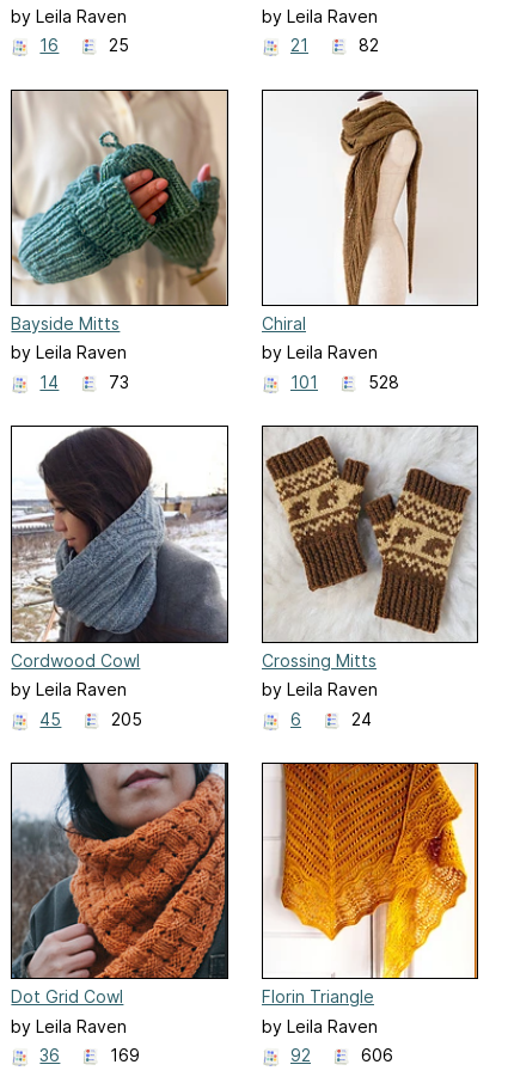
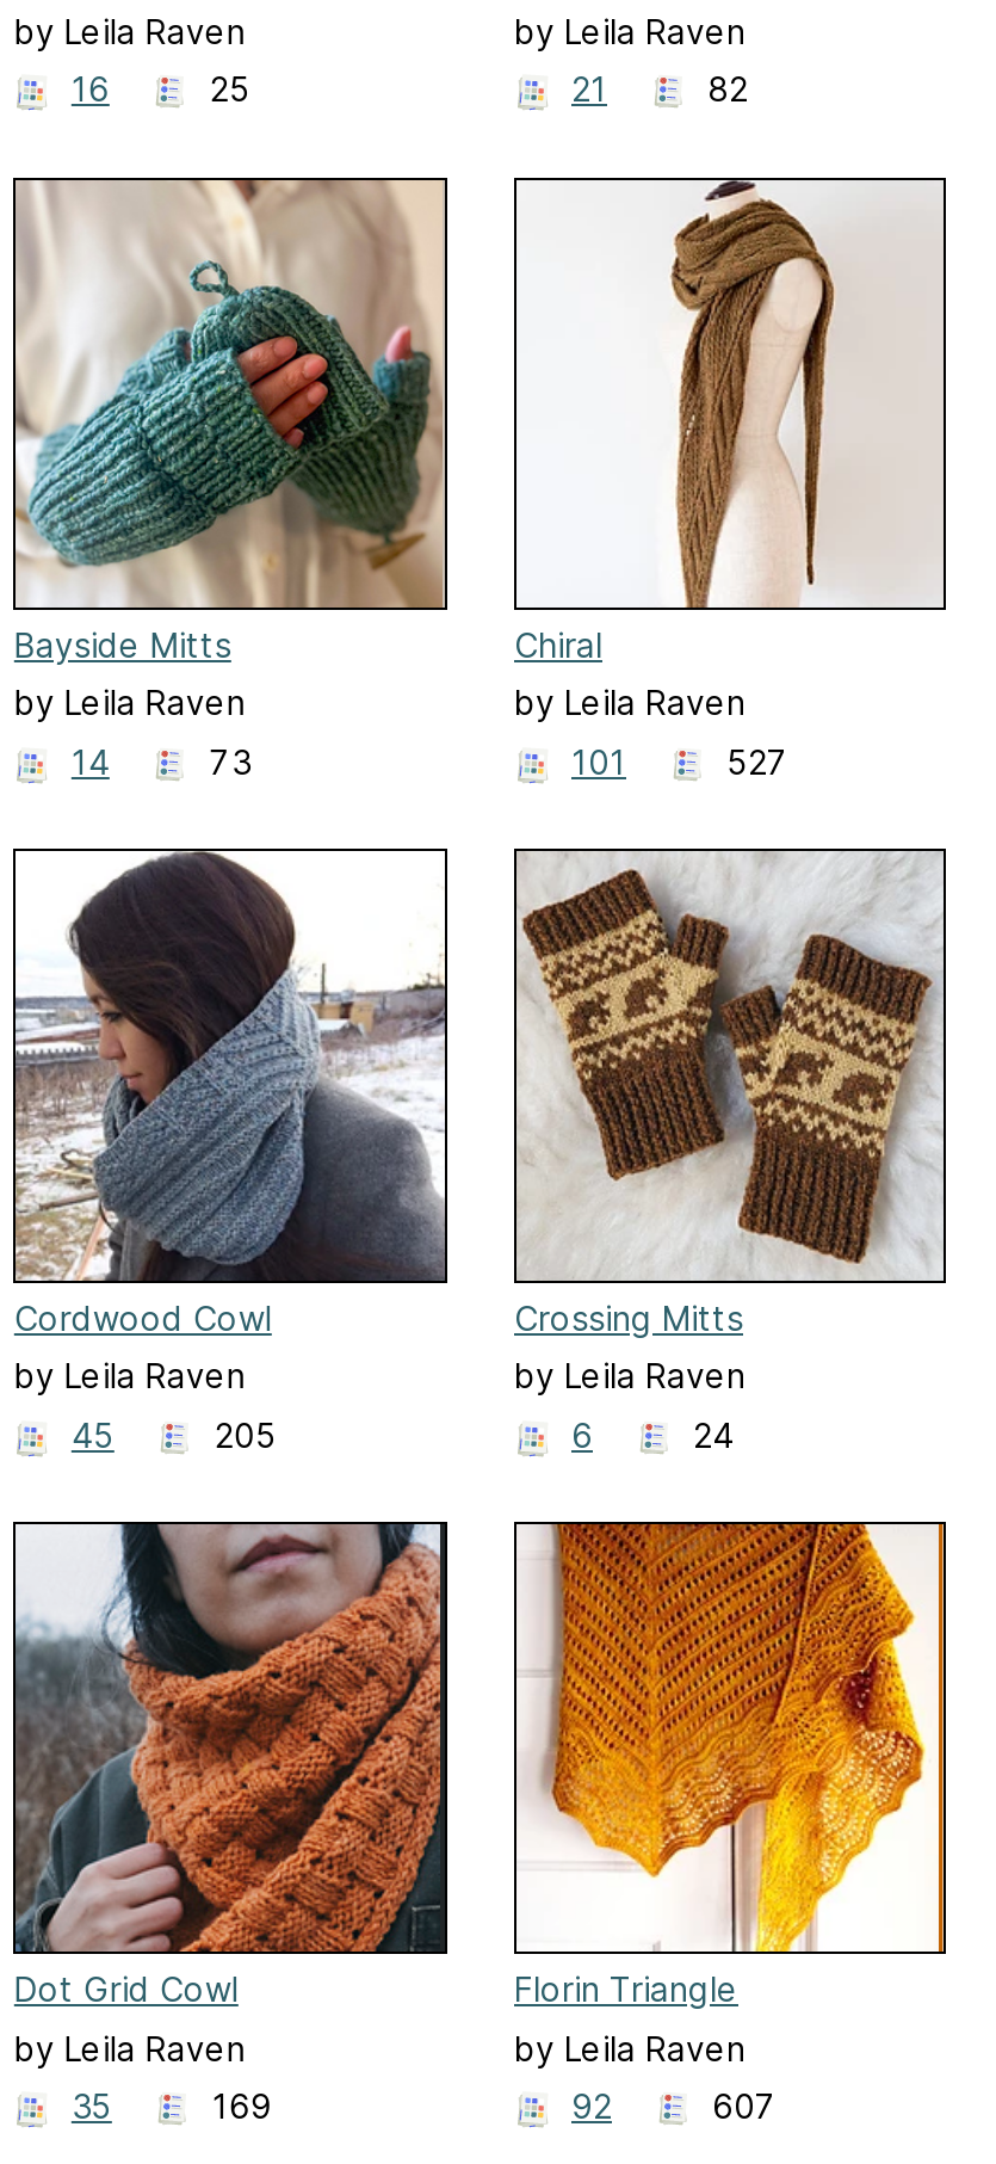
- 528
+ 527

- 36
+ 35

- 606
+ 607
